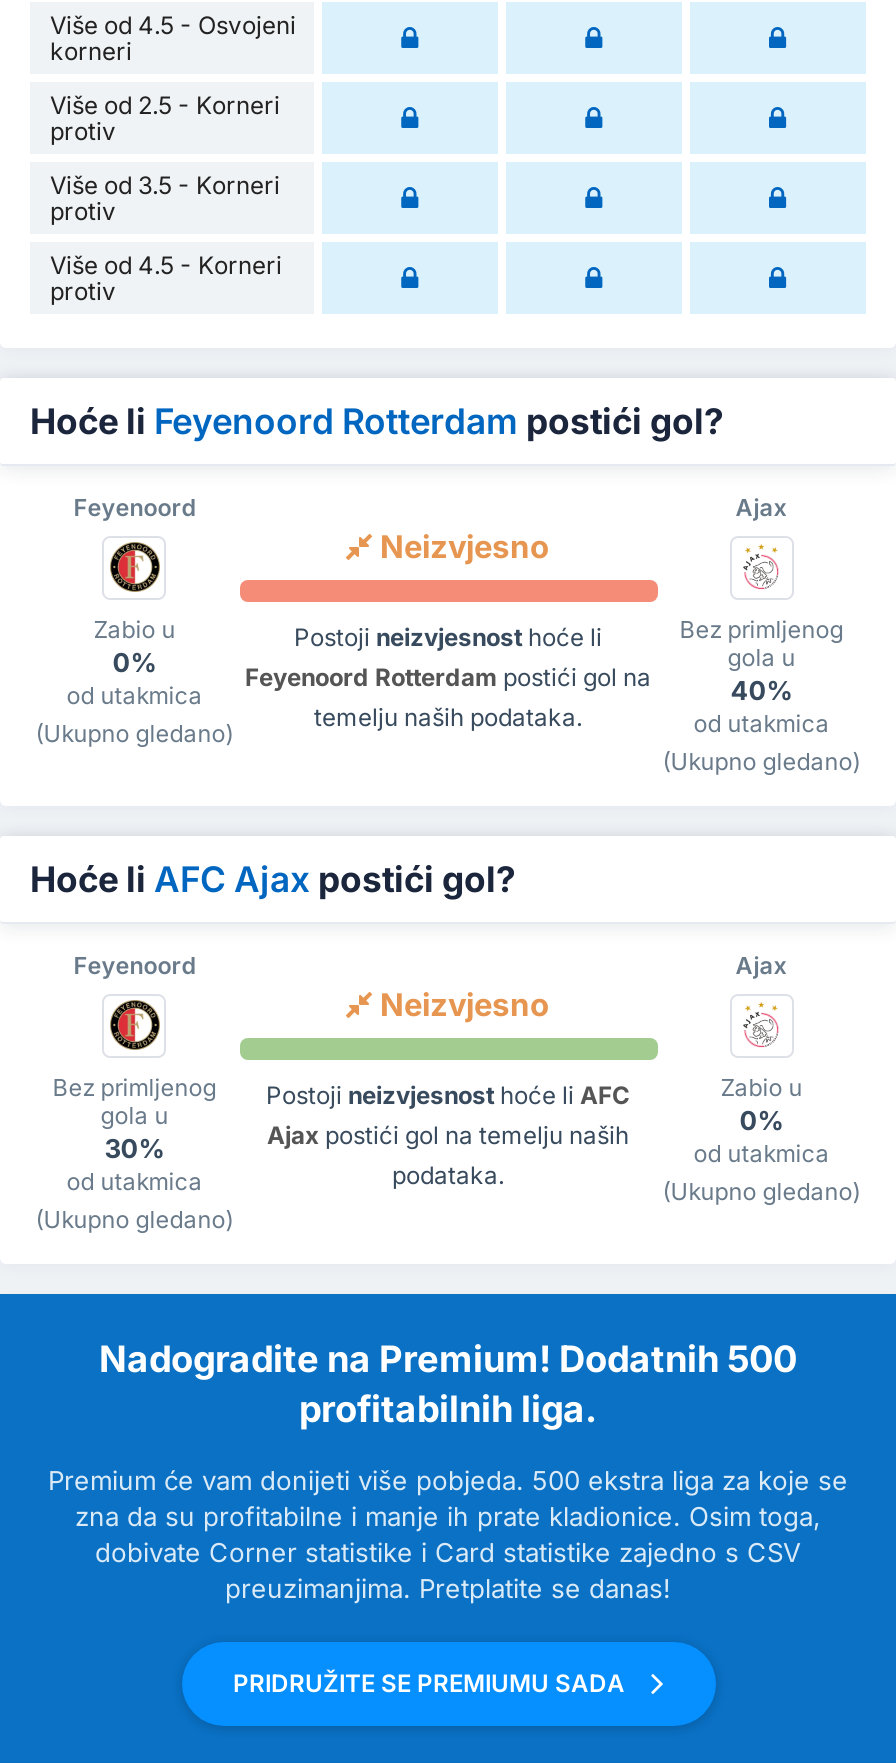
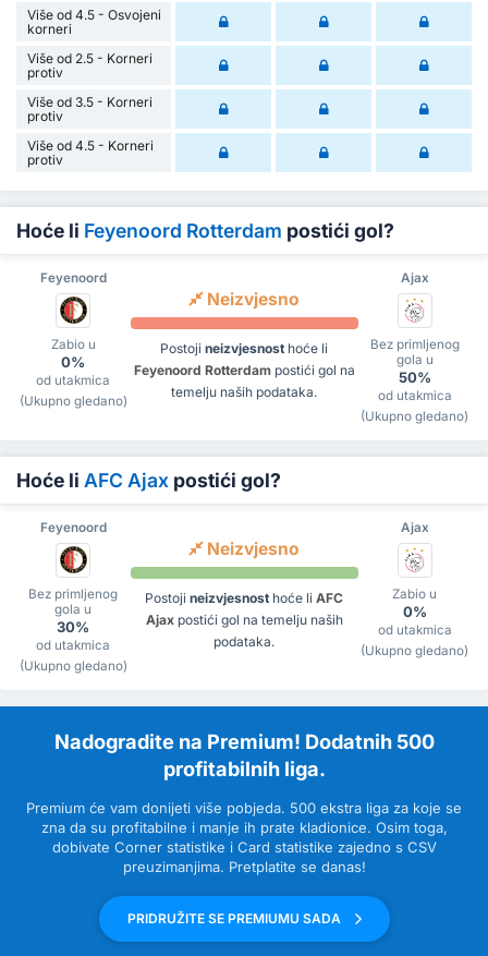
- 40%
+ 50%
